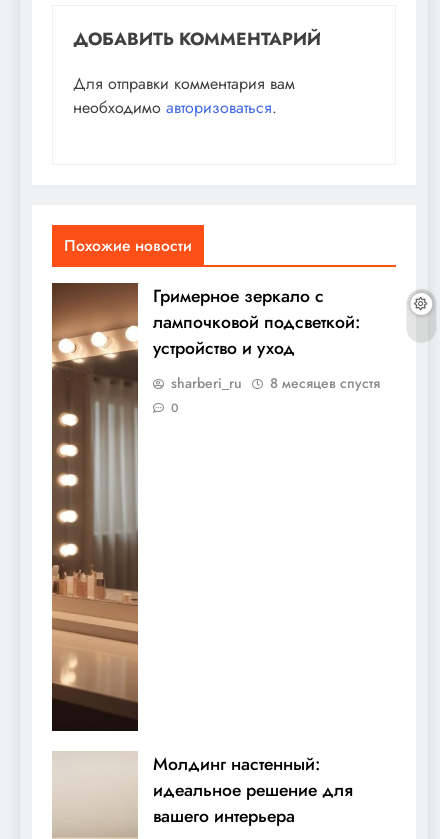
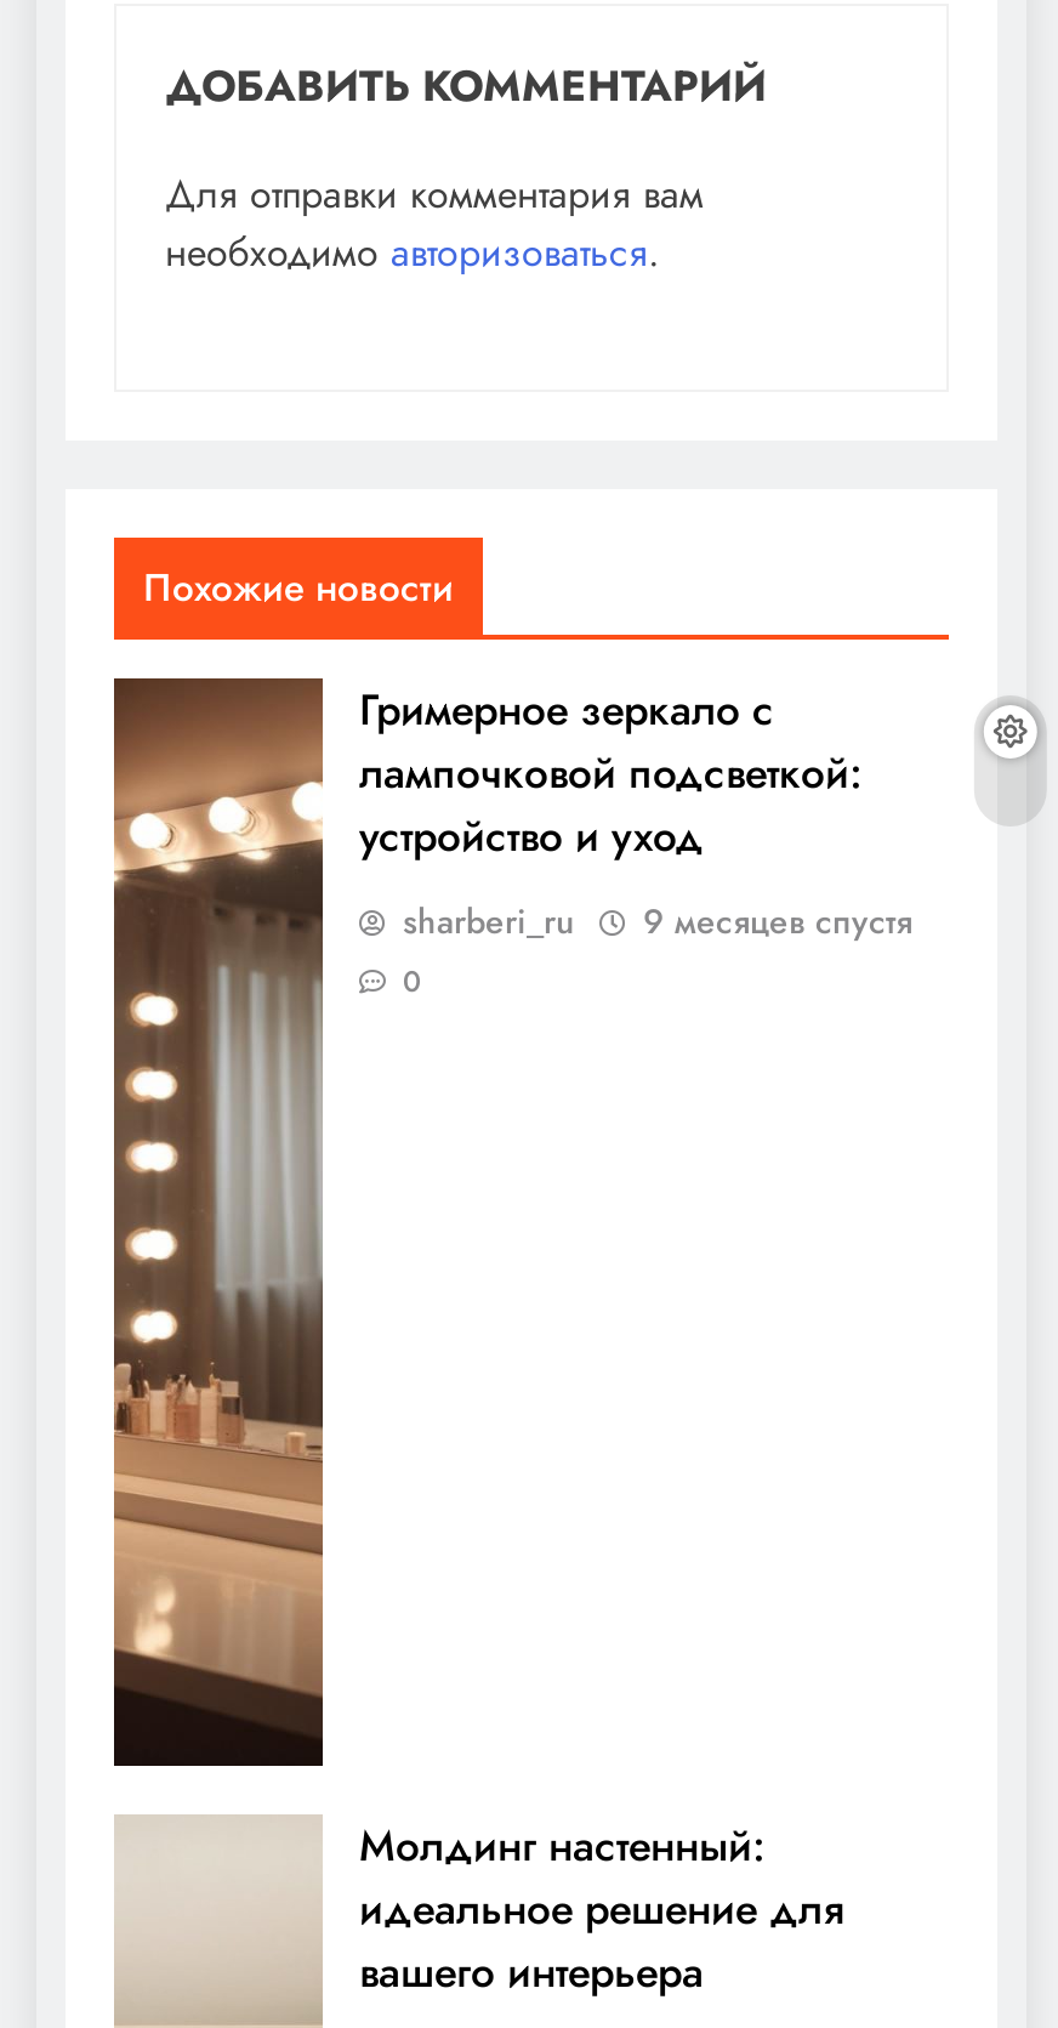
- 8 месяцев спустя
+ 9 месяцев спустя
